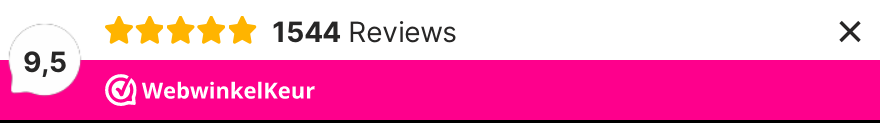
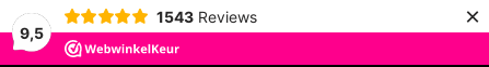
- 1544 Reviews
+ 1543 Reviews
